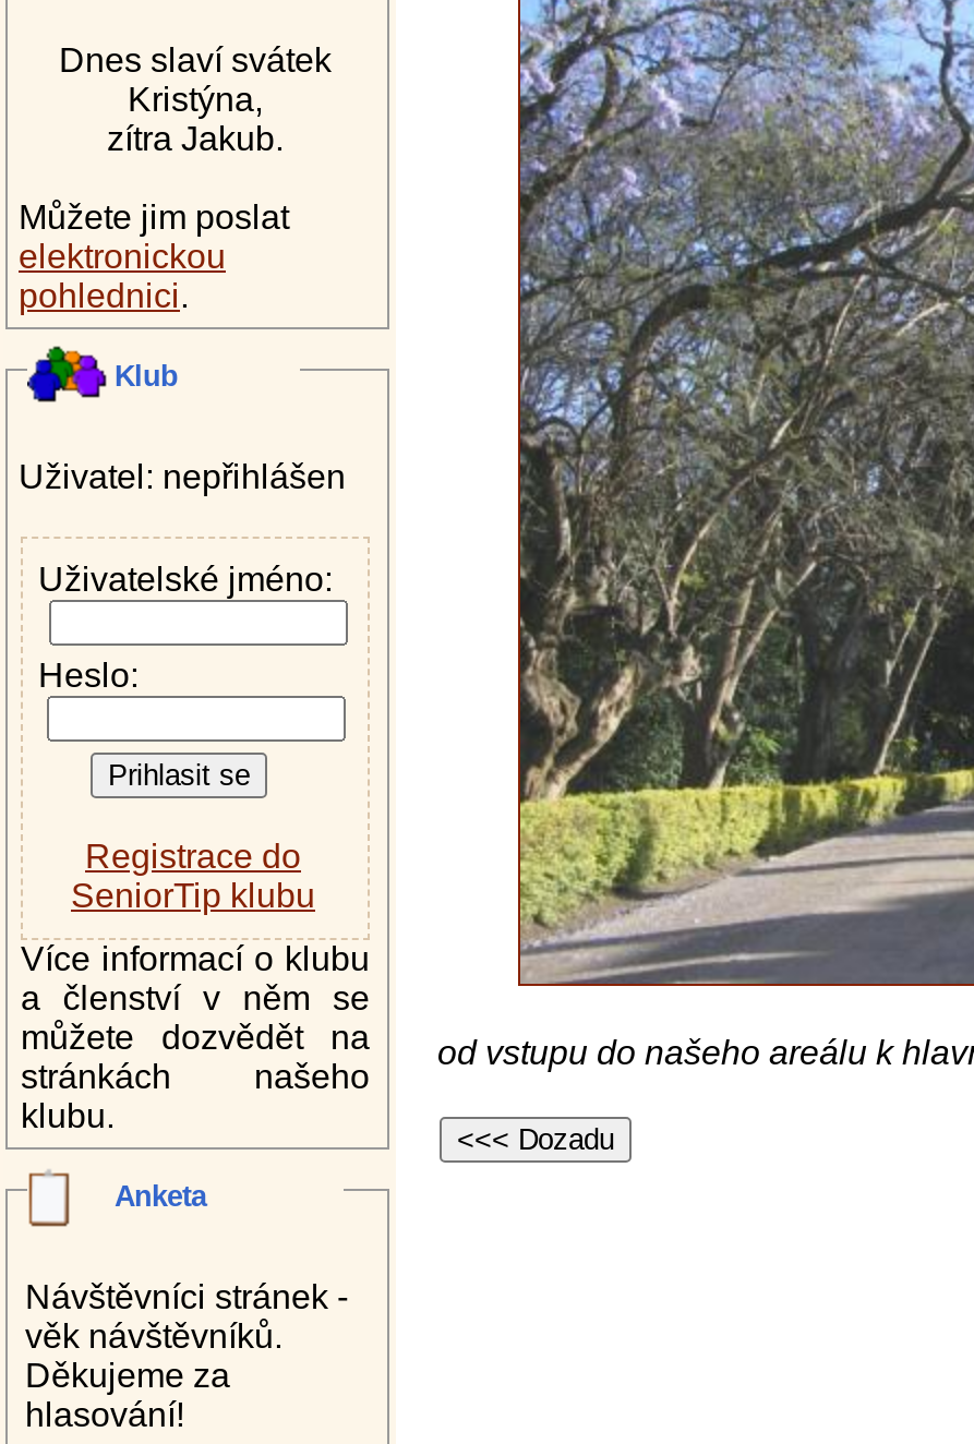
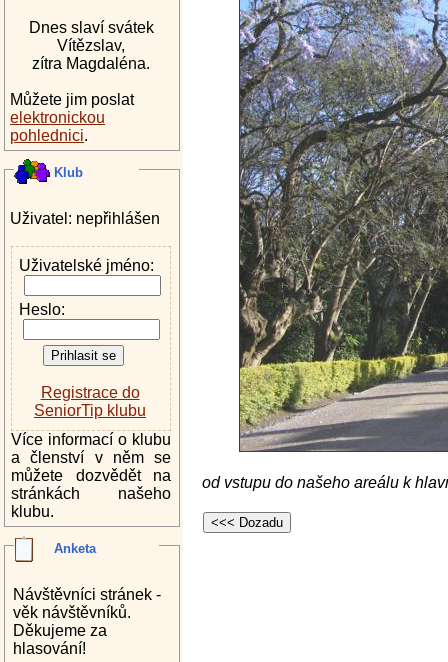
- Kristýna,
- zítra Jakub.
+ Vítězslav,
+ zítra Magdaléna.
